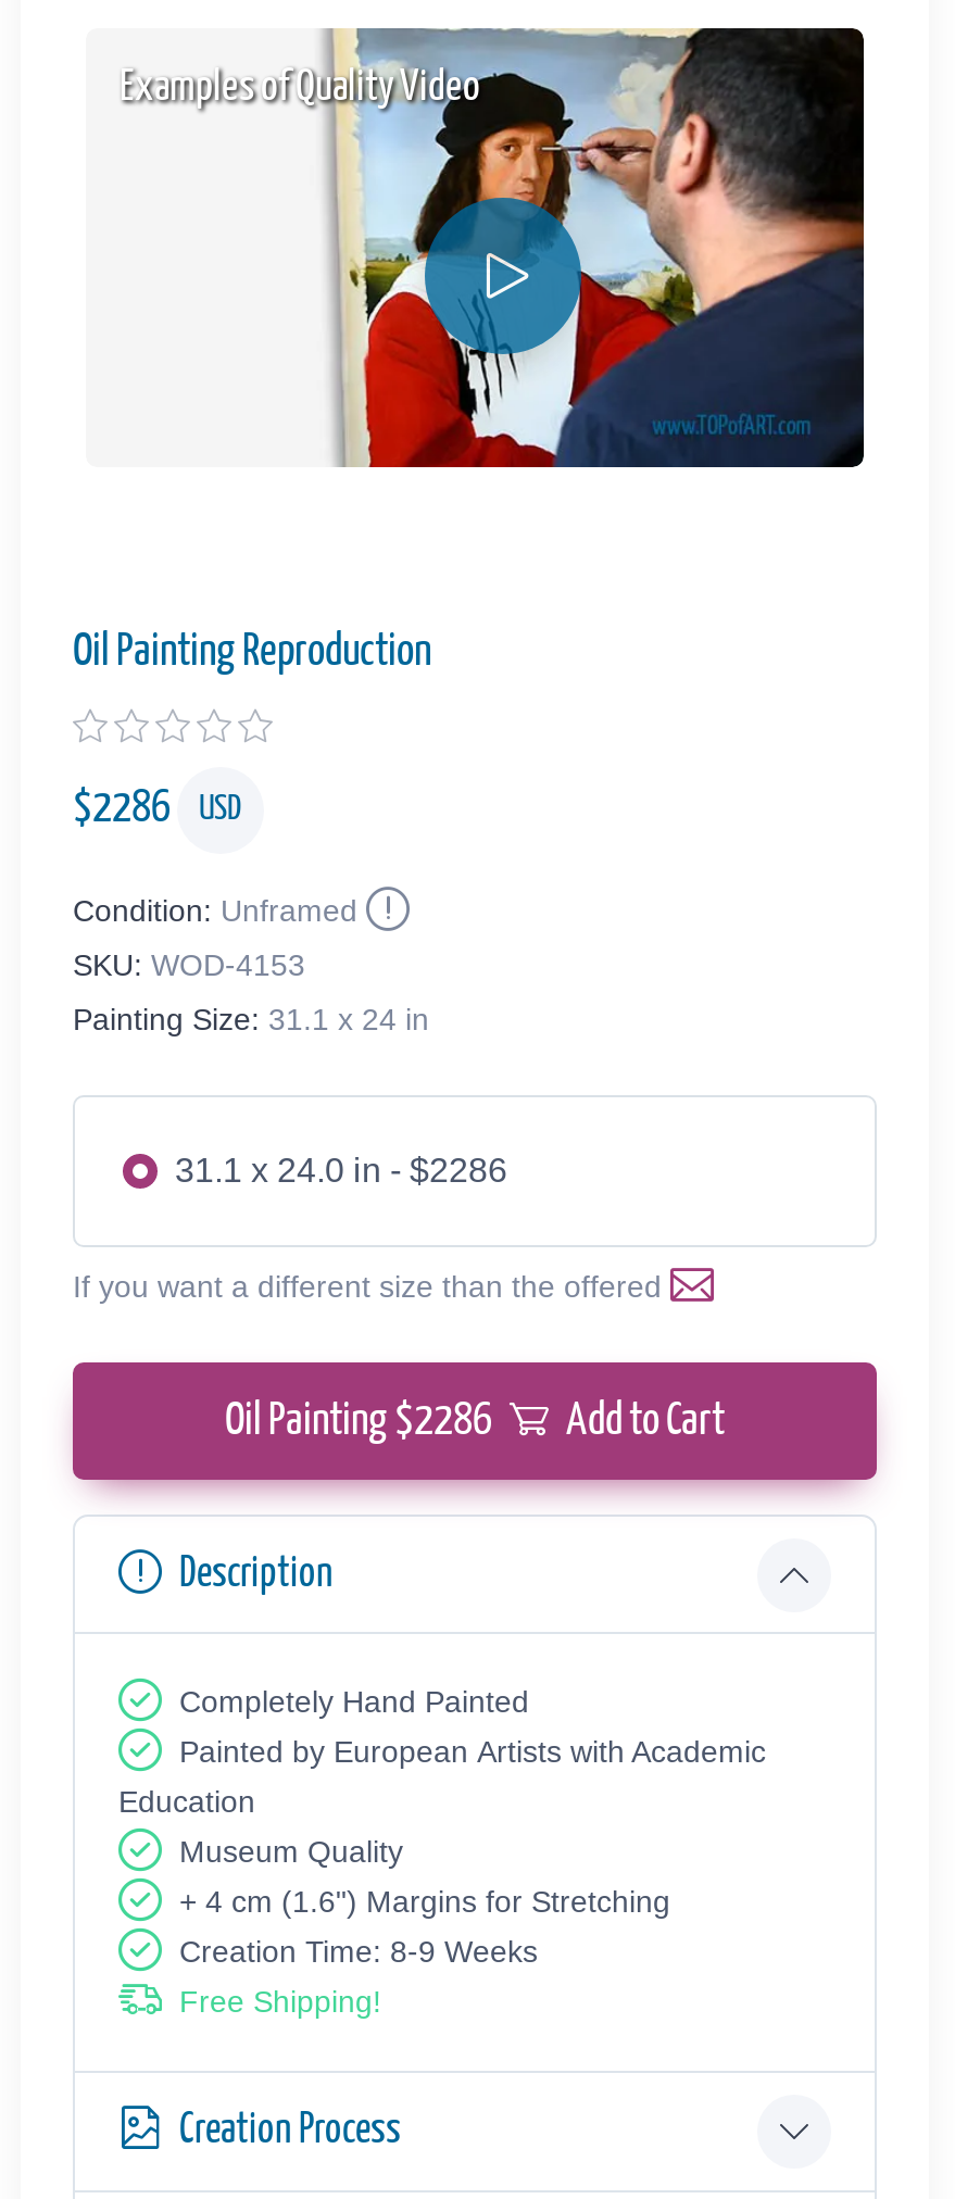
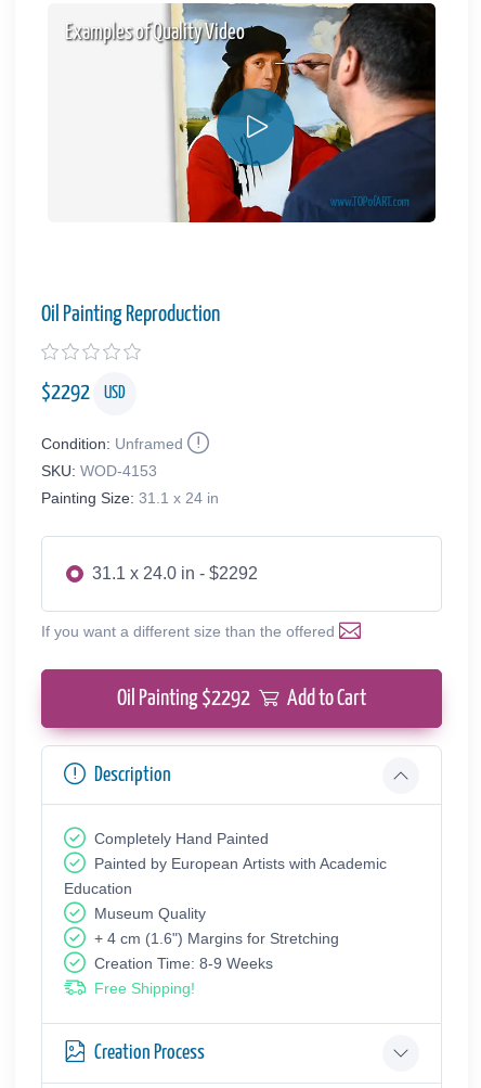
- $2286 USD
+ $2292 USD

- 31.1 x 24.0 in - $2286
+ 31.1 x 24.0 in - $2292

- Oil Painting $2286 Add to Cart
+ Oil Painting $2292 Add to Cart
